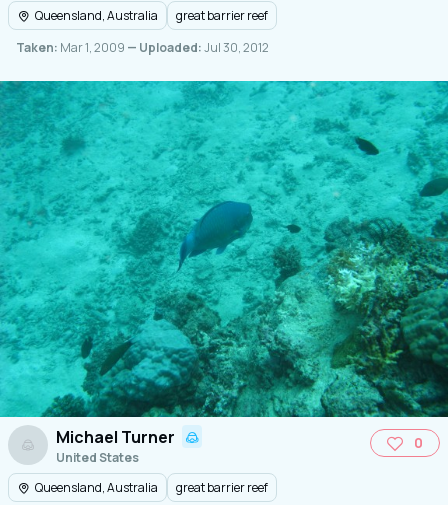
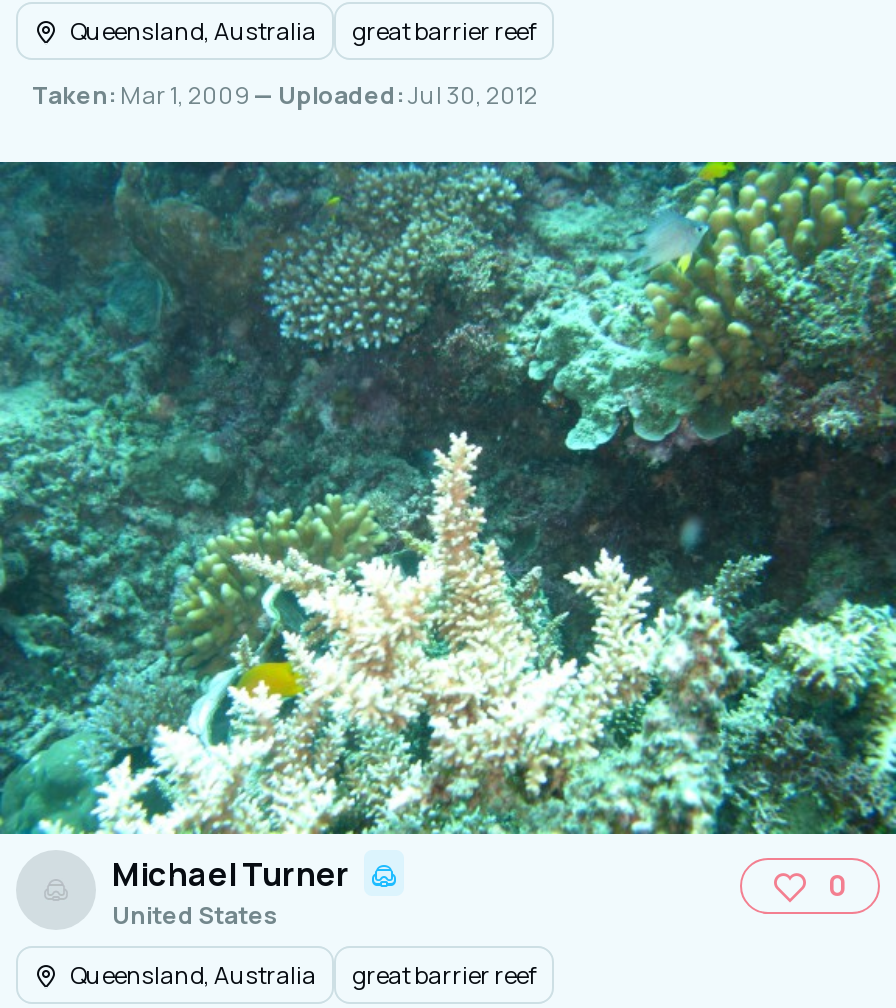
- [image]
+ [image]
